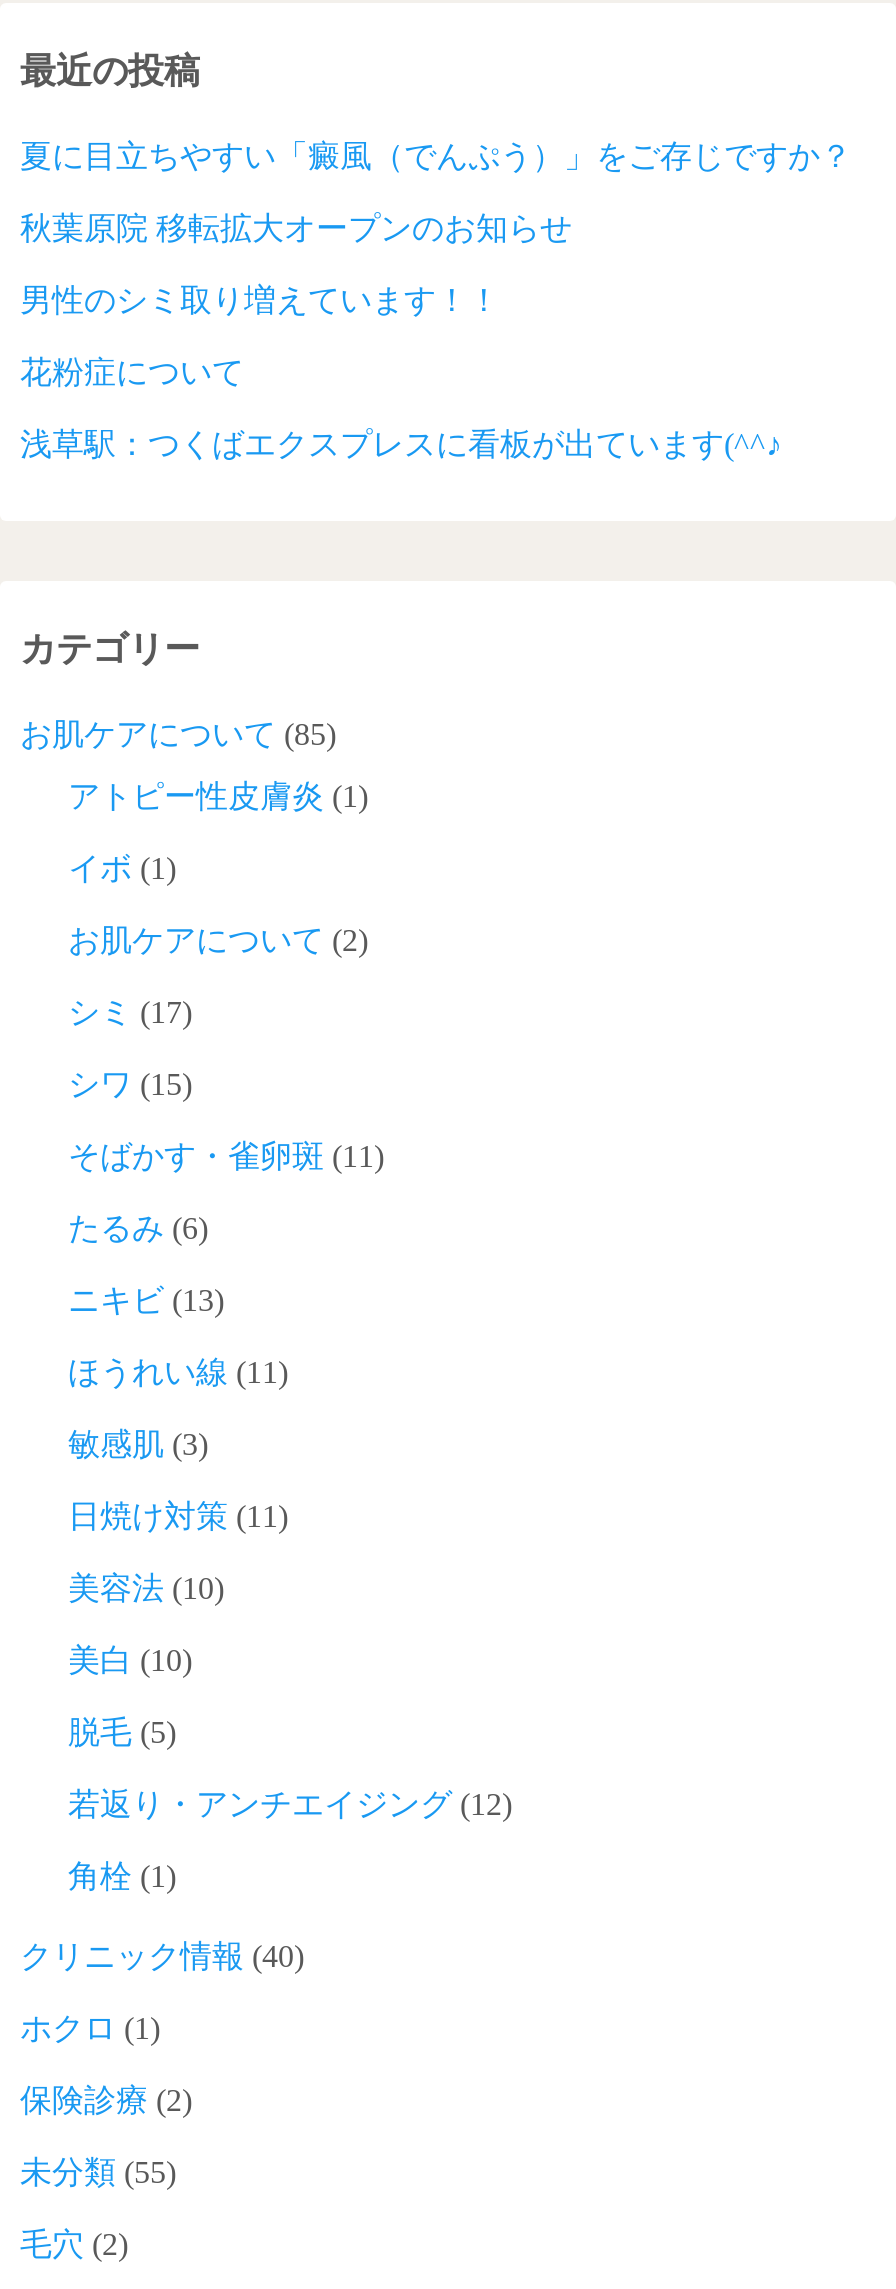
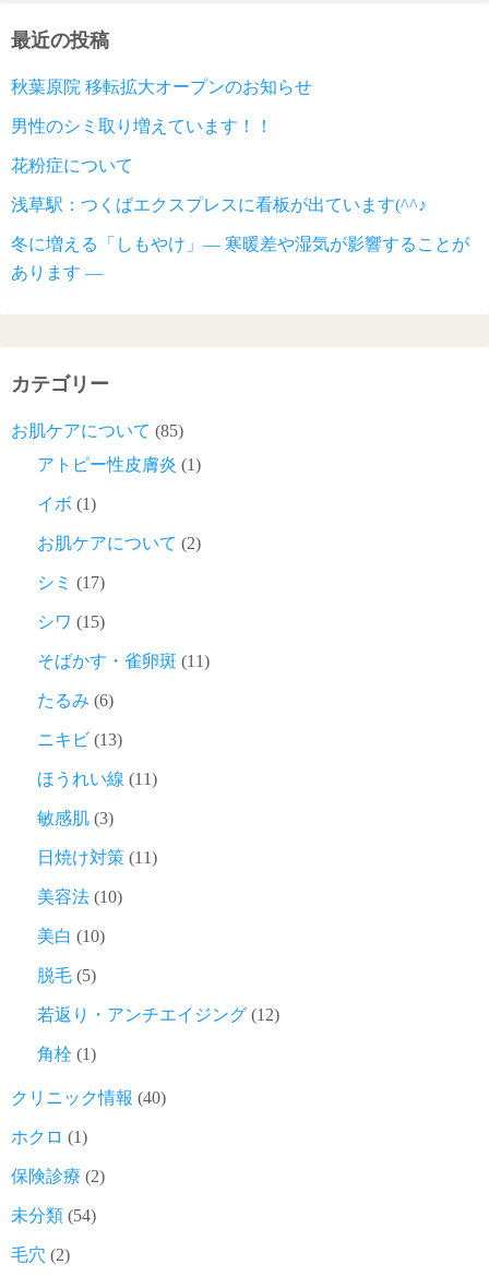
- 夏に目立ちやすい「癜風（でんぷう）」をご存じですか？

moved up: 秋葉原院 移転拡大オープンのお知らせ | 男性のシミ取り増えています！！ | 花粉症について

+ 冬に増える「しもやけ」― 寒暖差や湿気が影響することが
+ あります ―

- 未分類(55)
+ 未分類(54)
